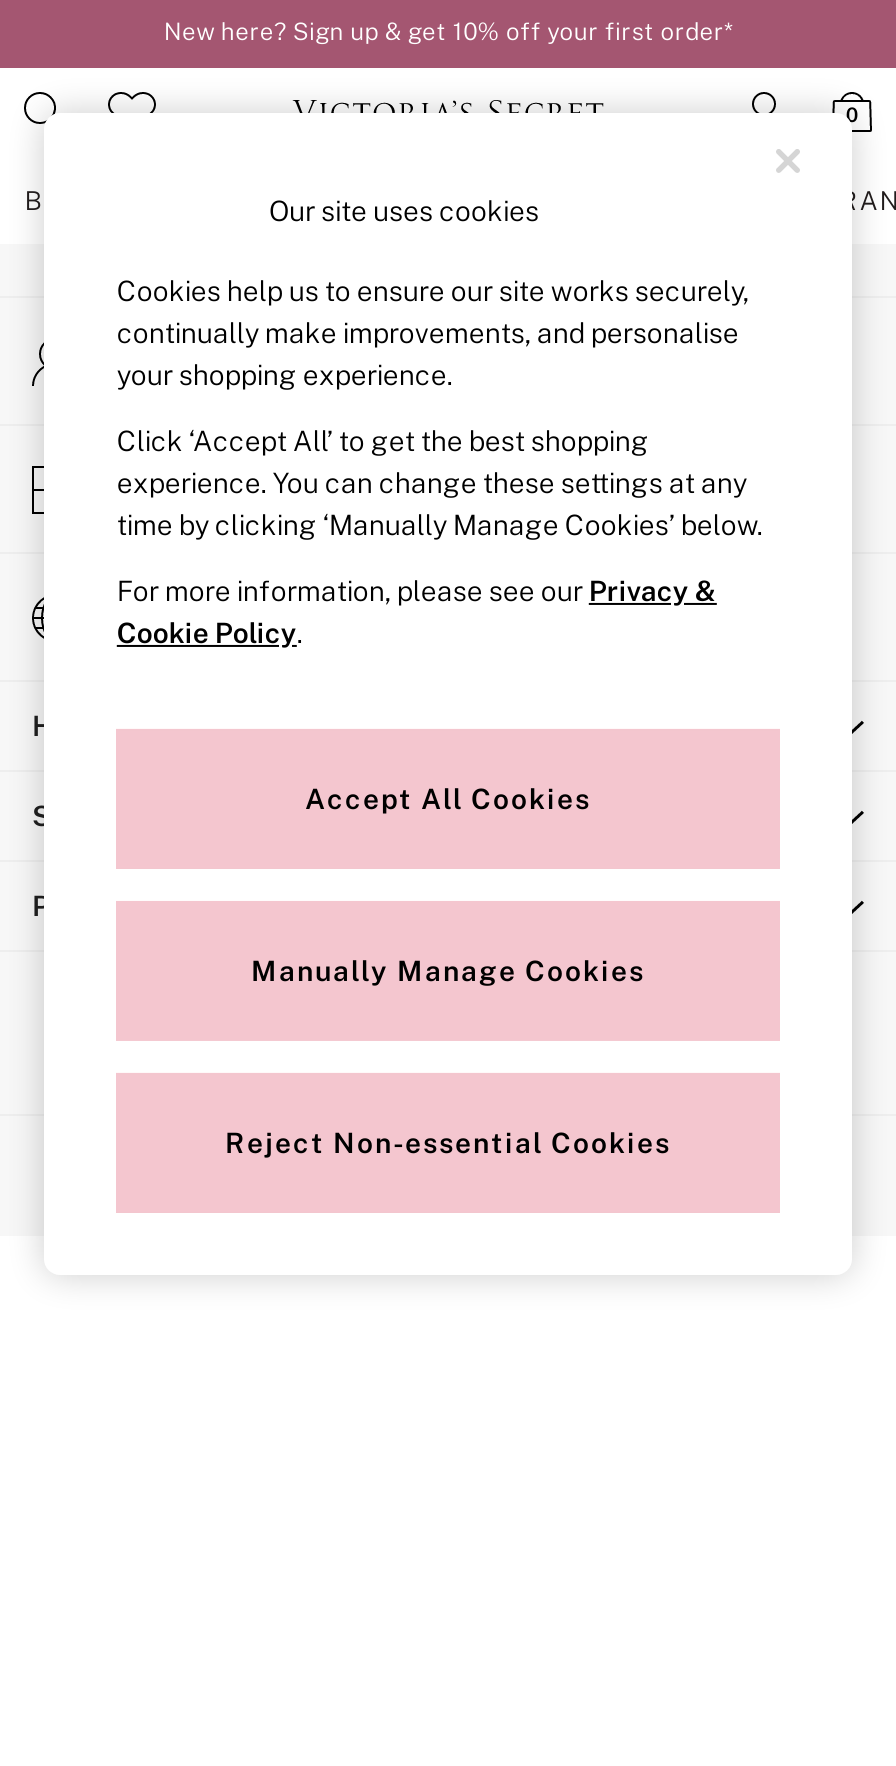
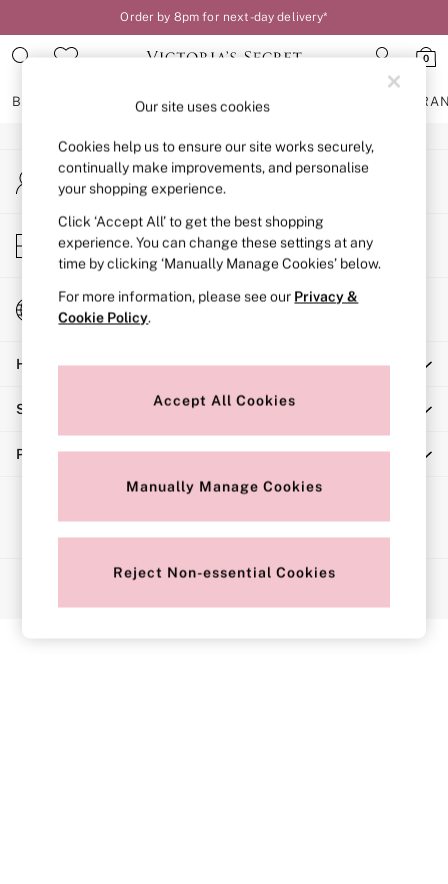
- New here? Sign up & get 10% off your first order*
+ Order by 8pm for next-day delivery*
